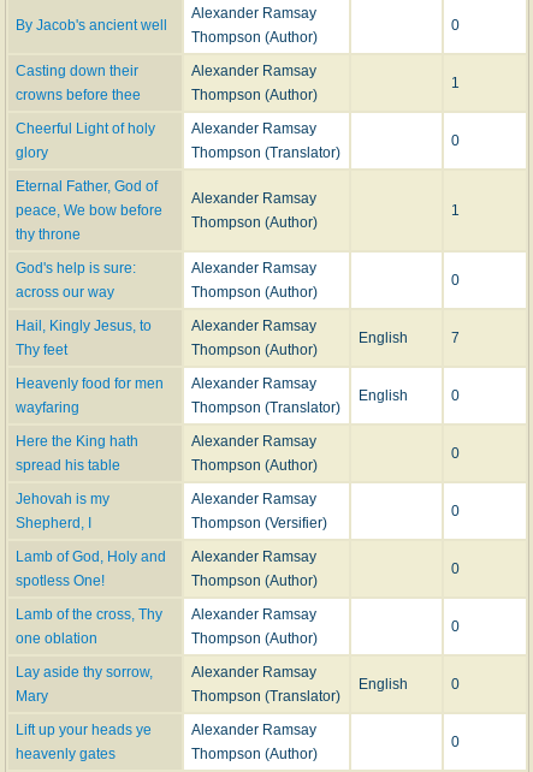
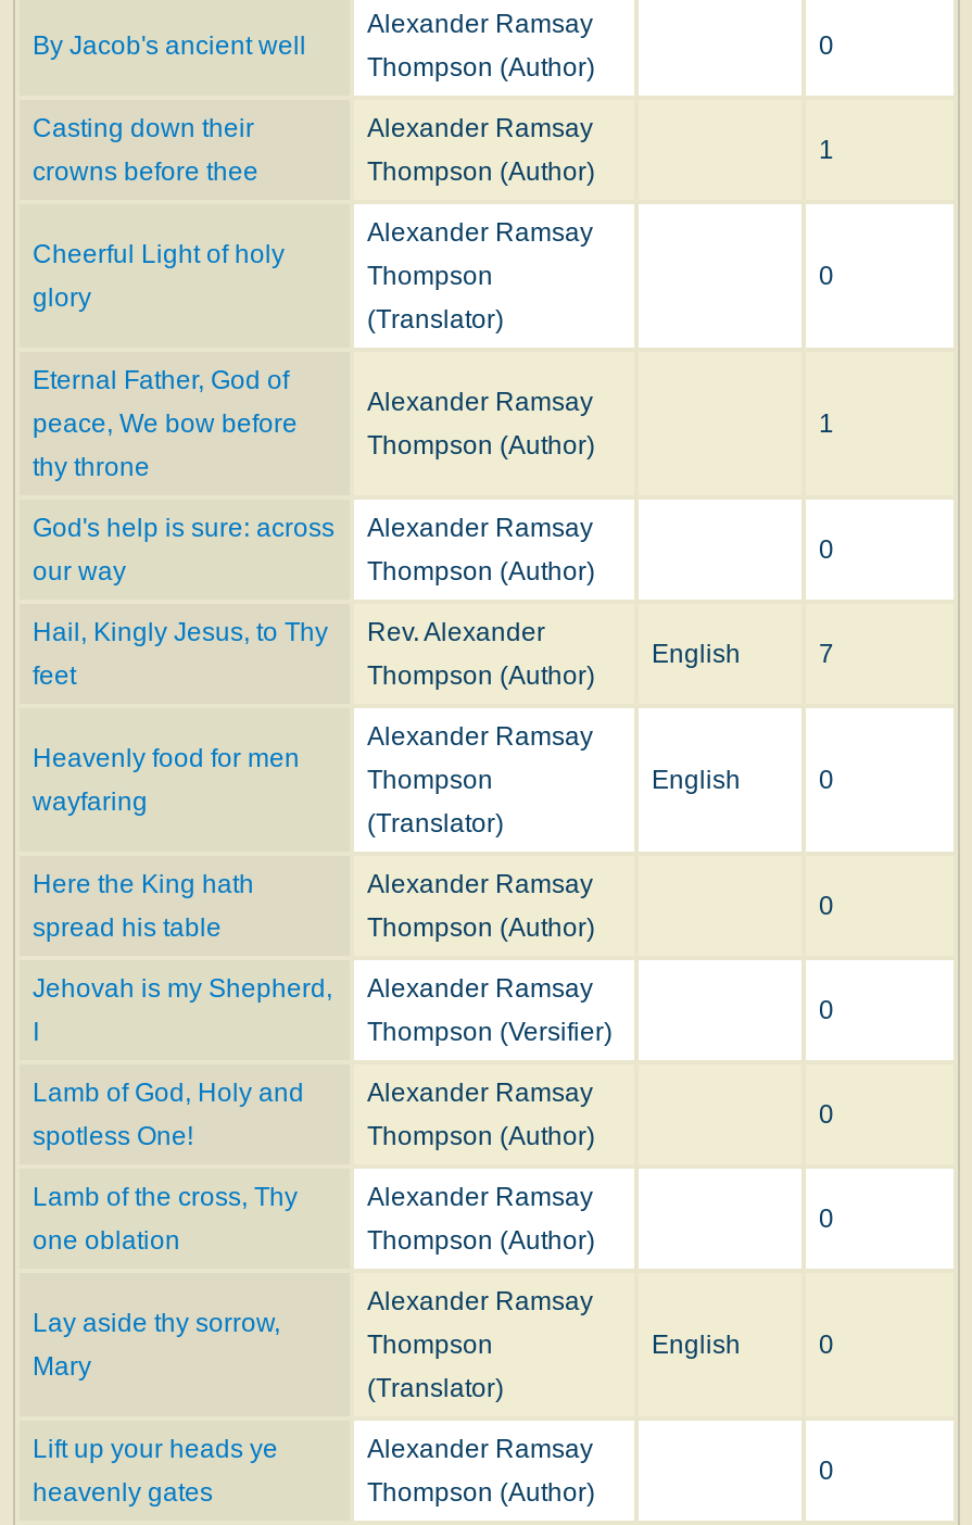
- Alexander Ramsay
+ Rev. Alexander
